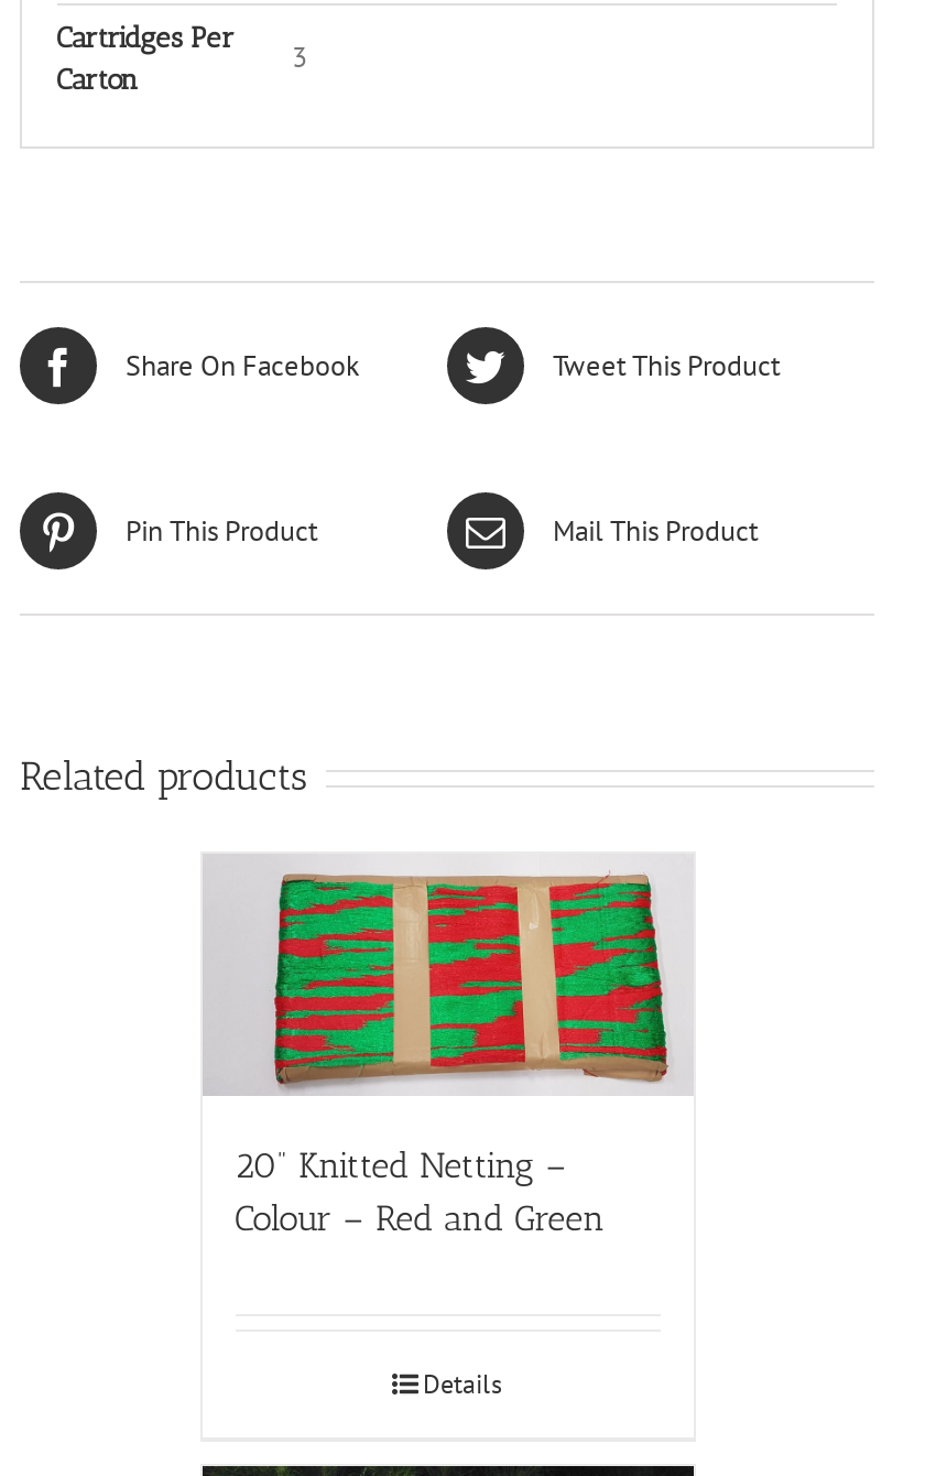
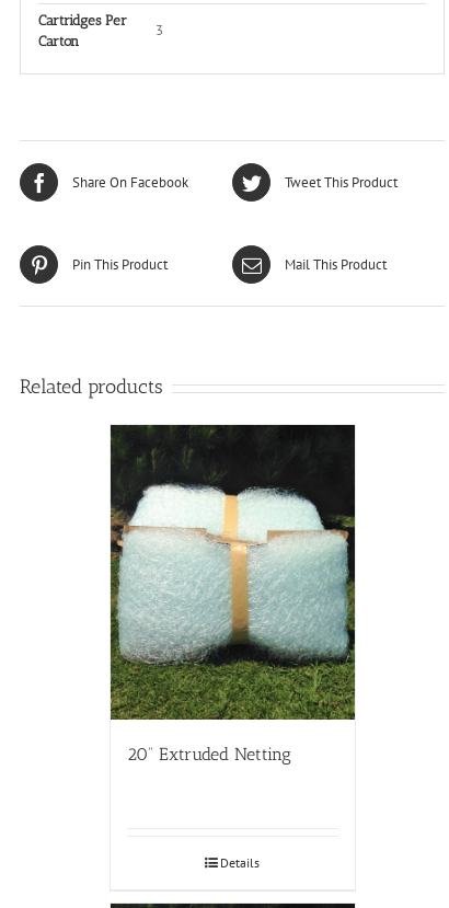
- [image]
- 20” Knitted Netting –
- Colour – Red and Green
+ [image]
+ 20” Extruded Netting
